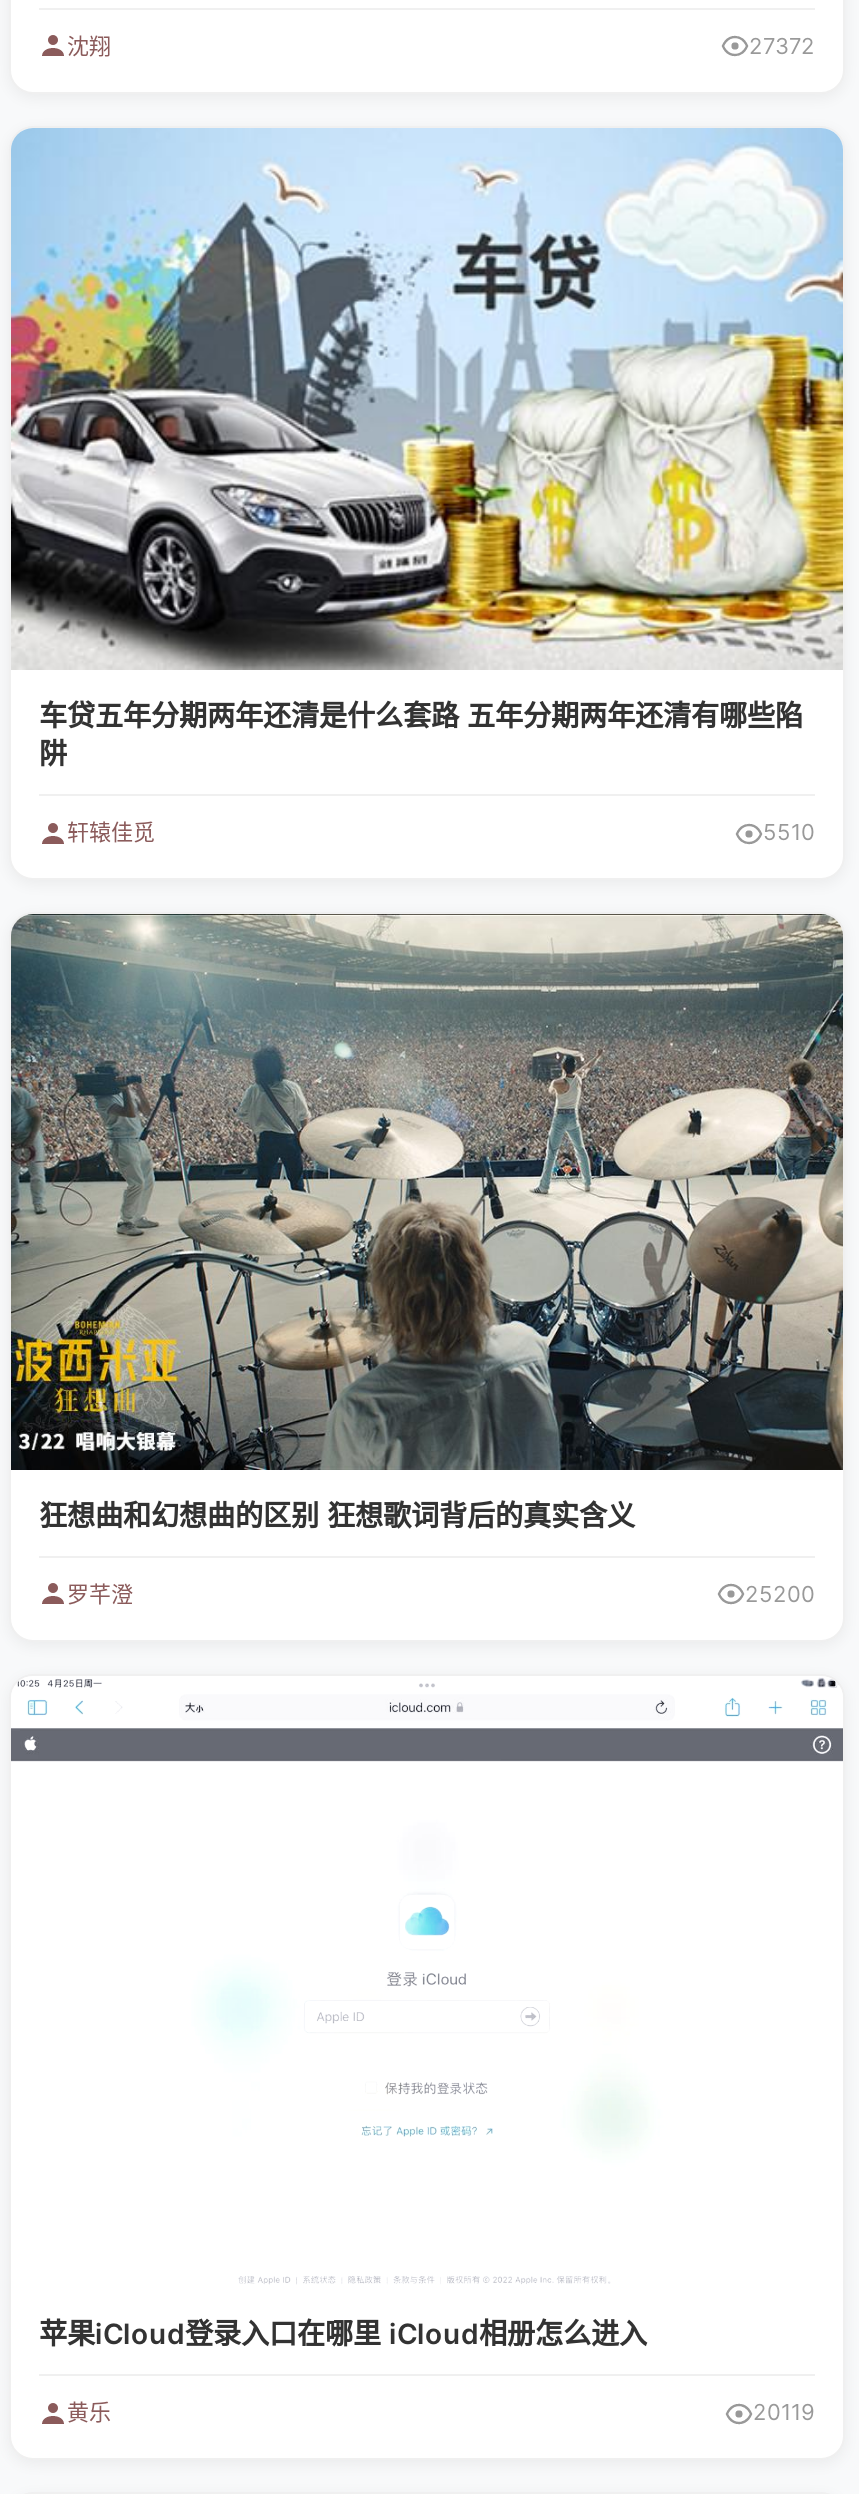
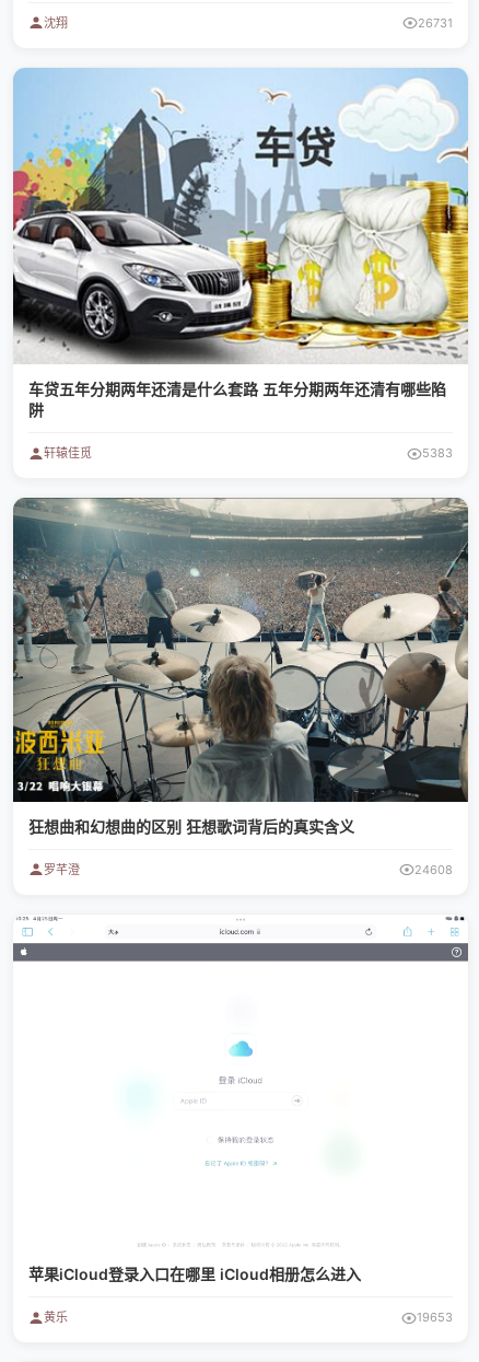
- 27372
+ 26731

- 5510
+ 5383

- 25200
+ 24608

- 20119
+ 19653
